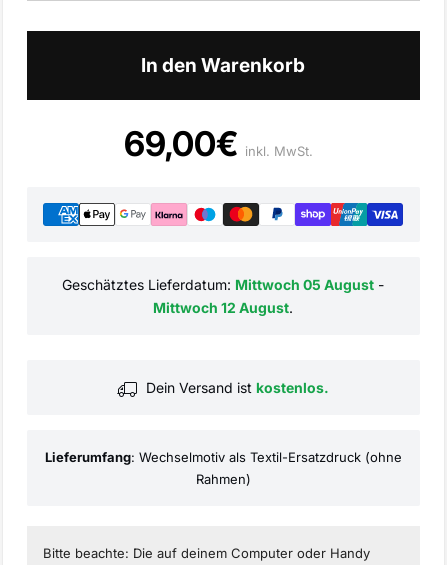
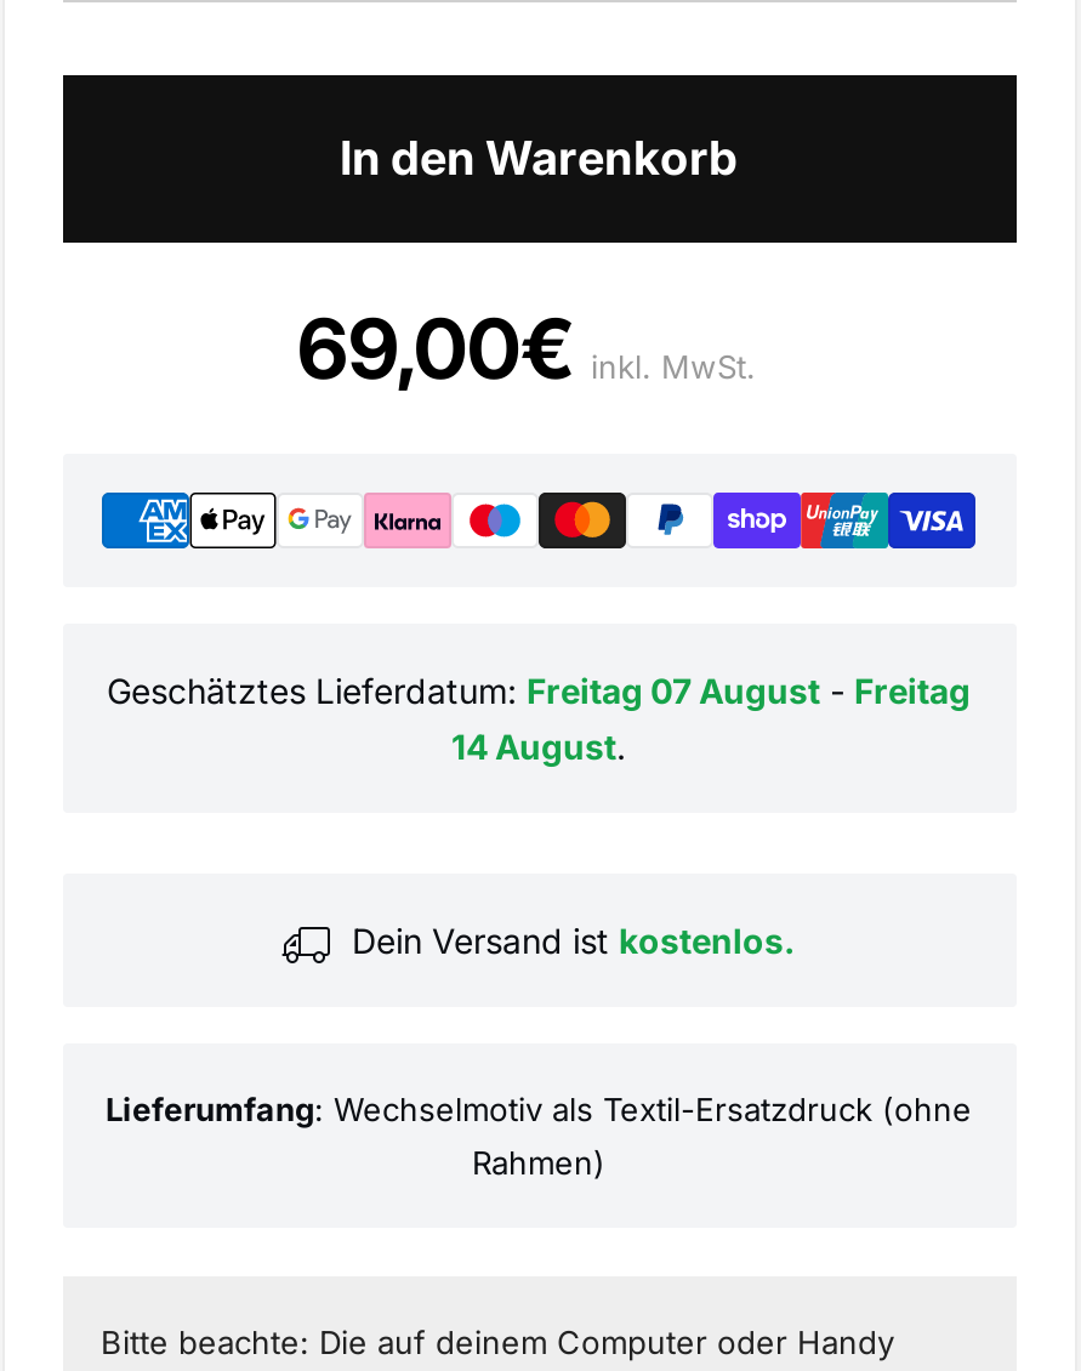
- Geschätztes Lieferdatum: Mittwoch 05 August -
- Mittwoch 12 August.
+ Geschätztes Lieferdatum: Freitag 07 August - Freitag
+ 14 August.
